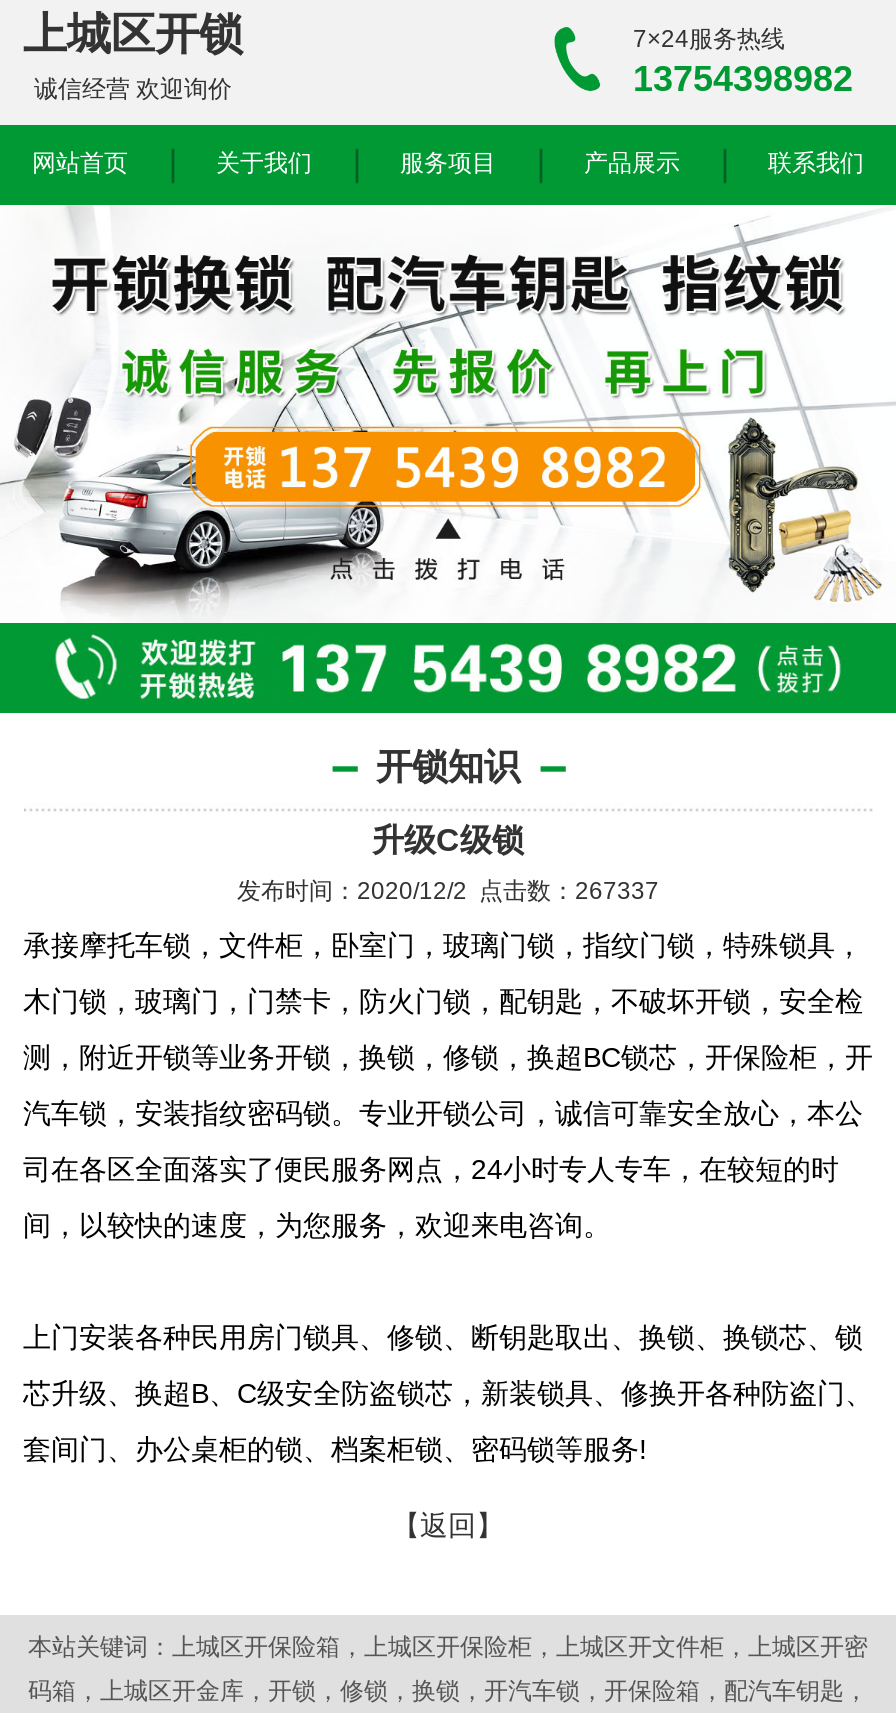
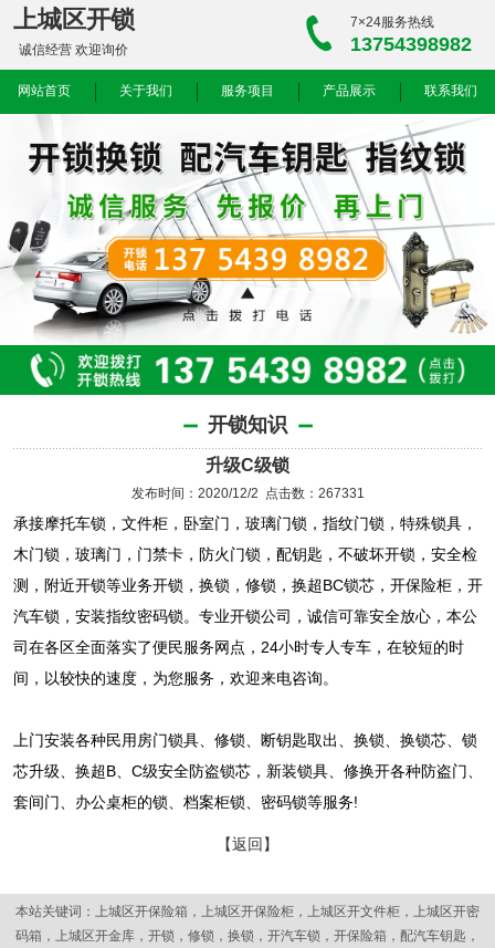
- 发布时间：2020/12/2 点击数：267337
+ 发布时间：2020/12/2 点击数：267331
